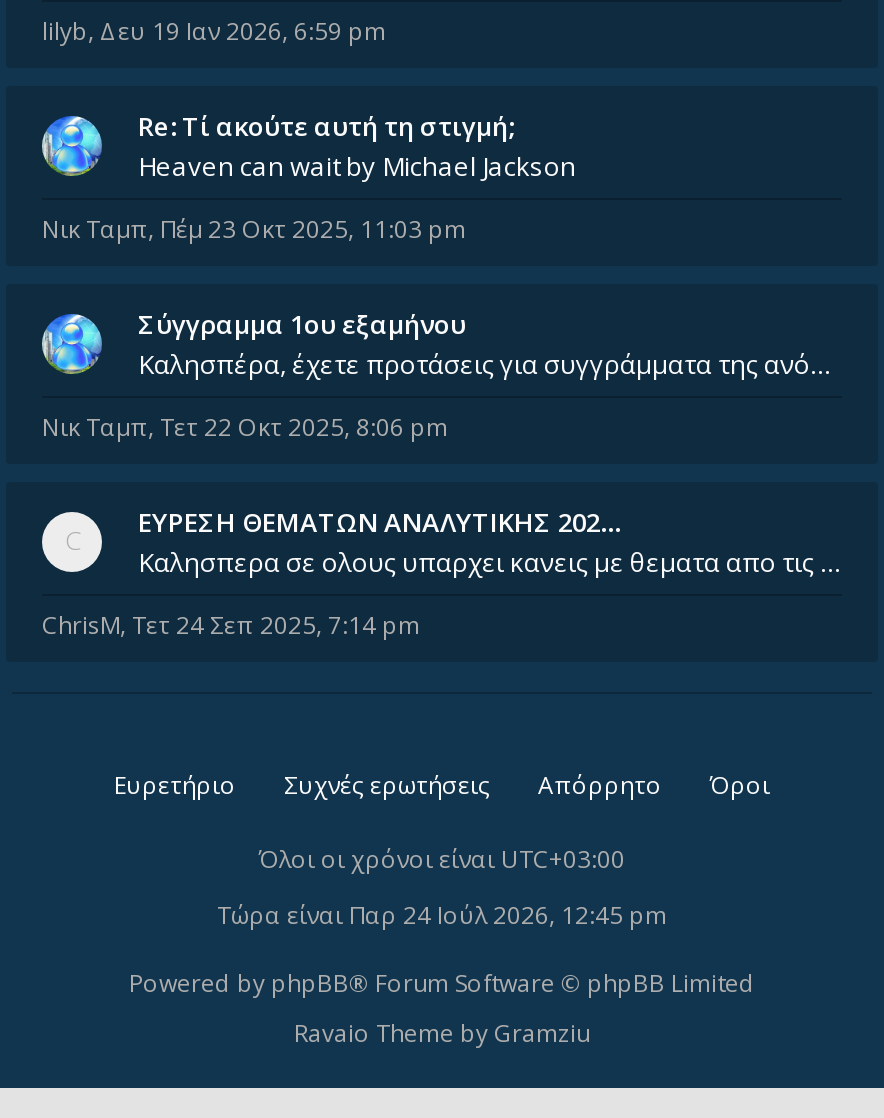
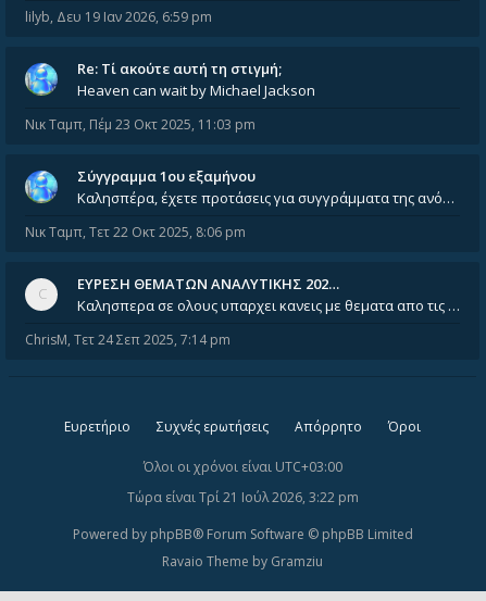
- Τώρα είναι Παρ 24 Ιούλ 2026, 12:45 pm
+ Τώρα είναι Τρί 21 Ιούλ 2026, 3:22 pm
